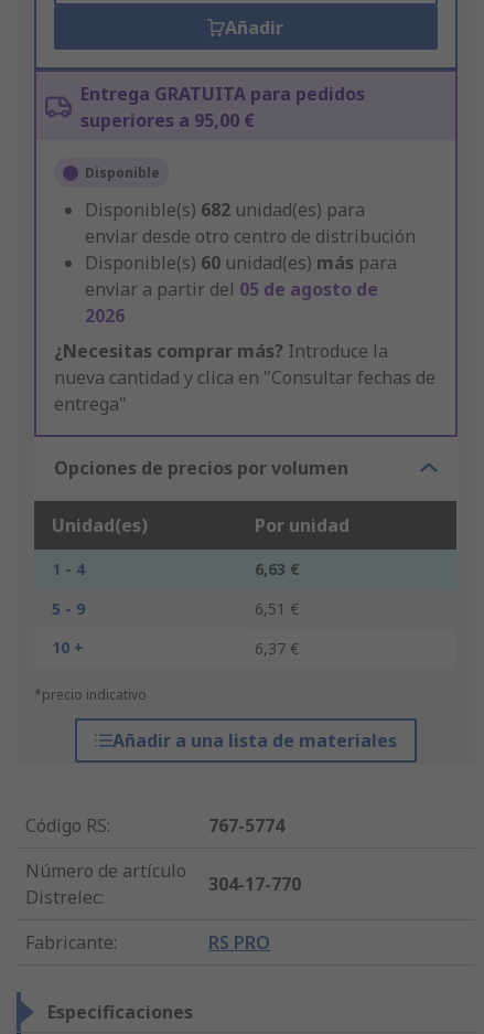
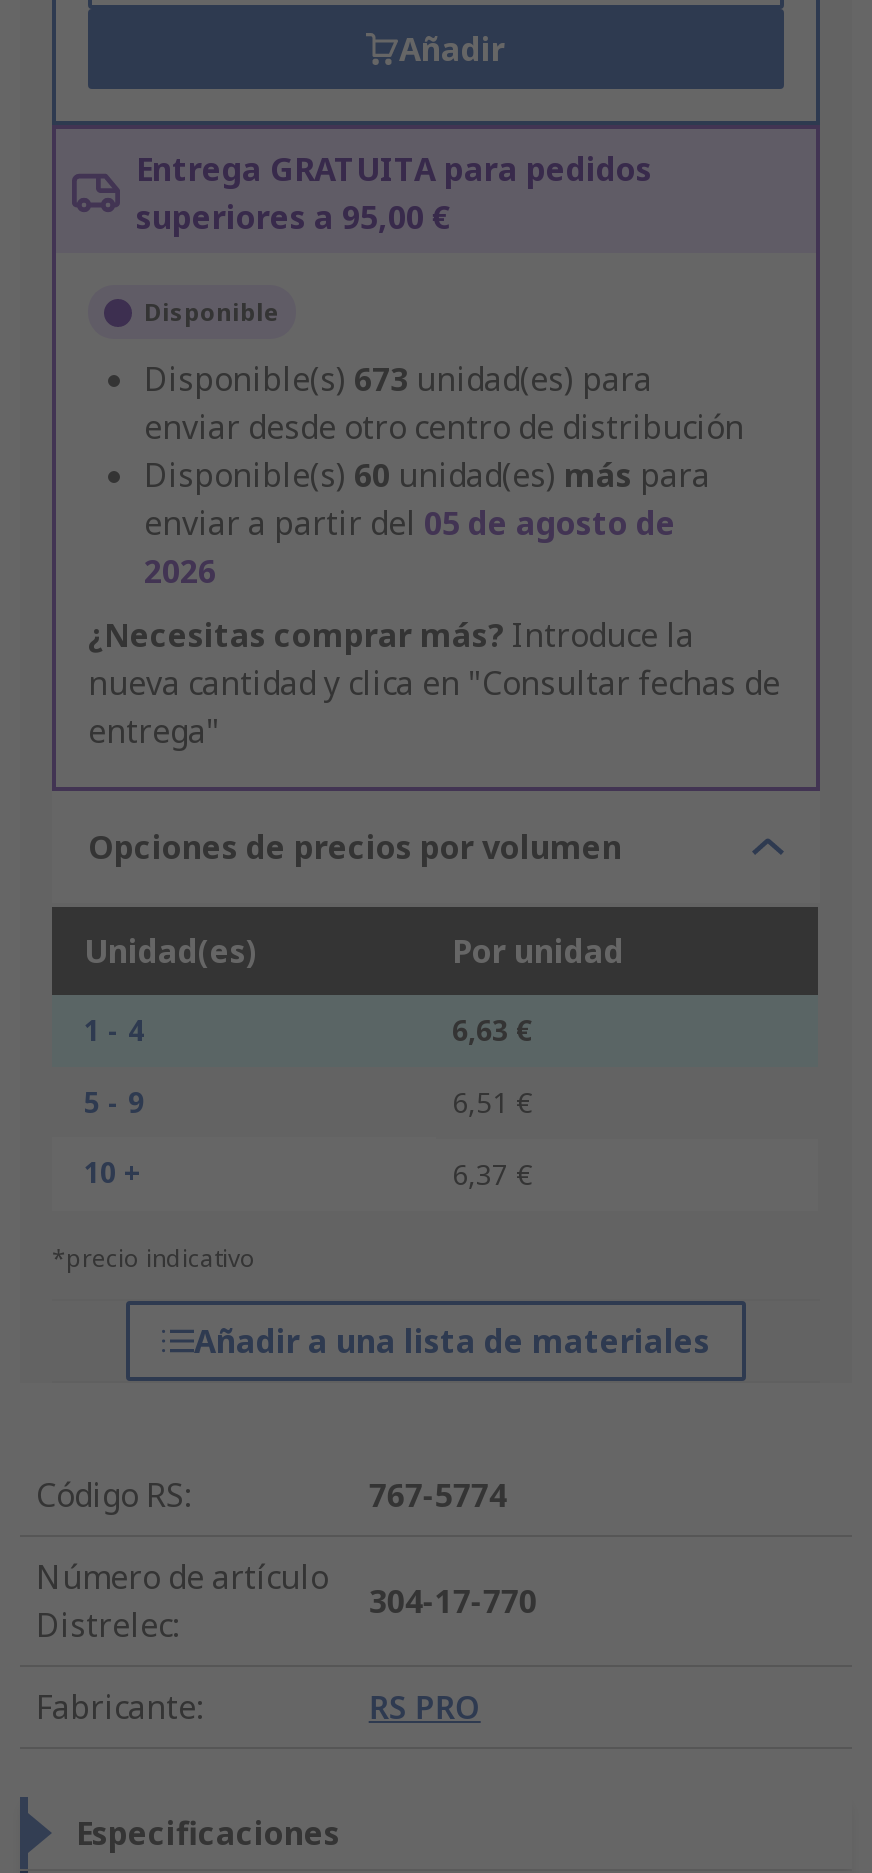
- Disponible(s) 682 unidad(es) para
+ Disponible(s) 673 unidad(es) para
